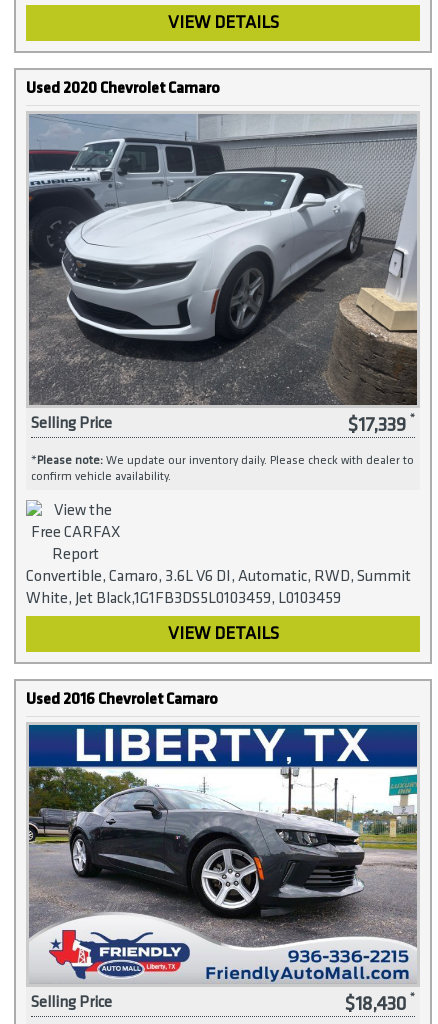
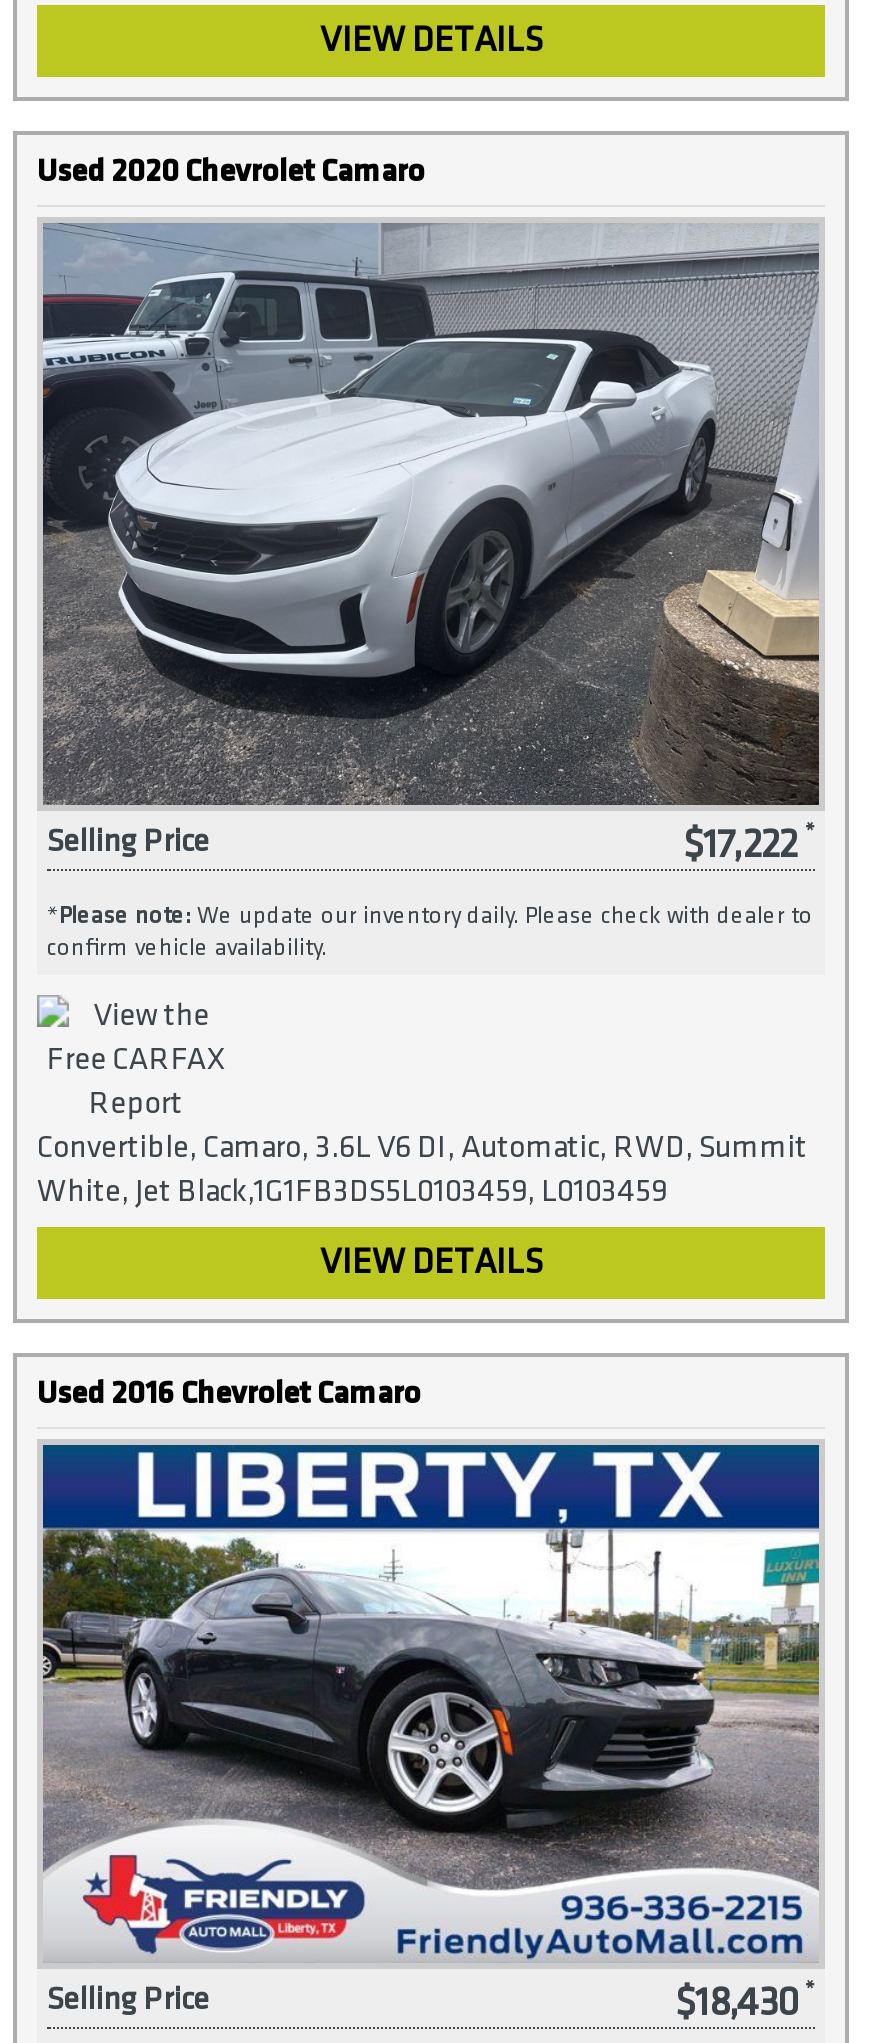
- $17,339
+ $17,222
